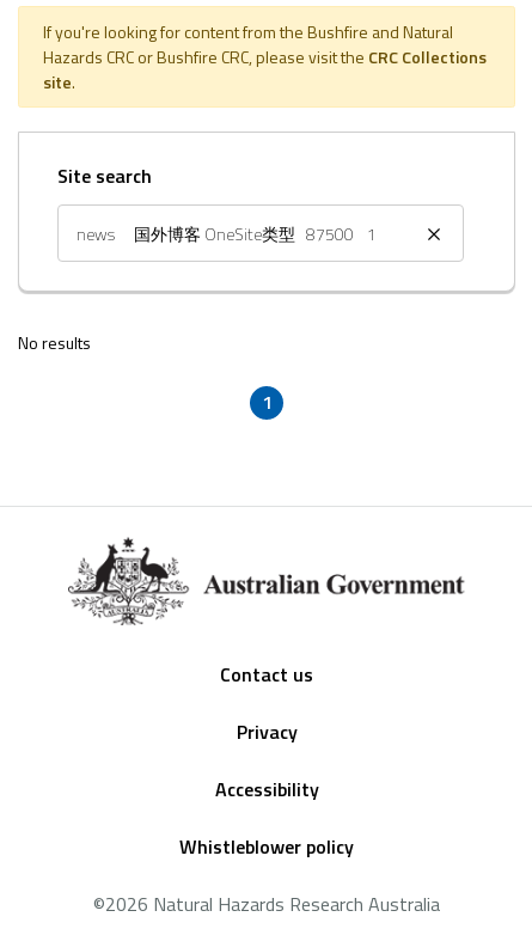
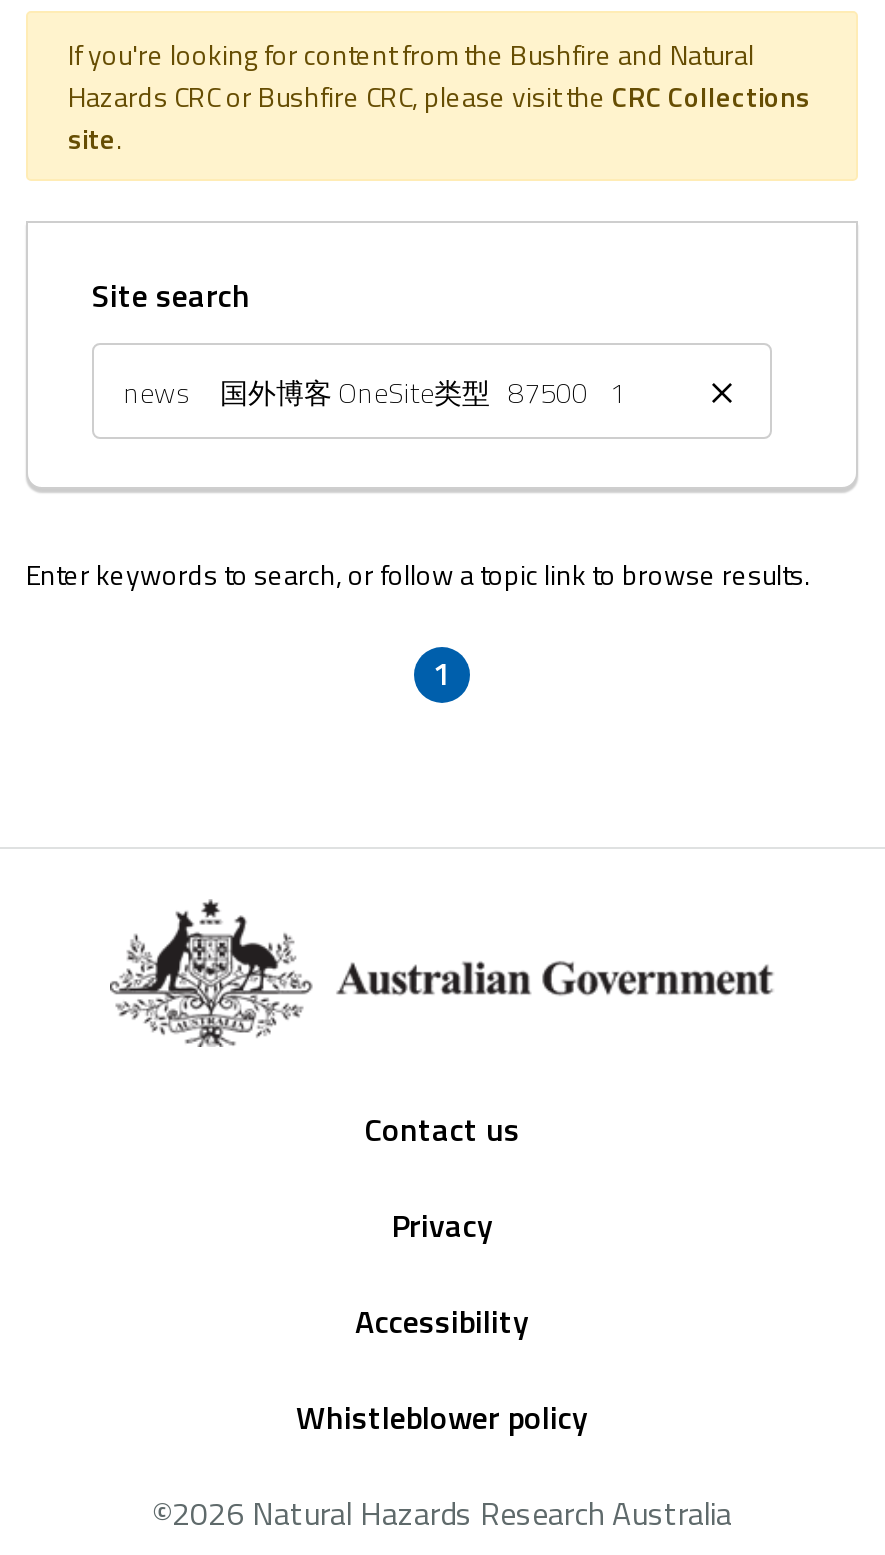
- No results
+ Enter keywords to search, or follow a topic link to browse results.
